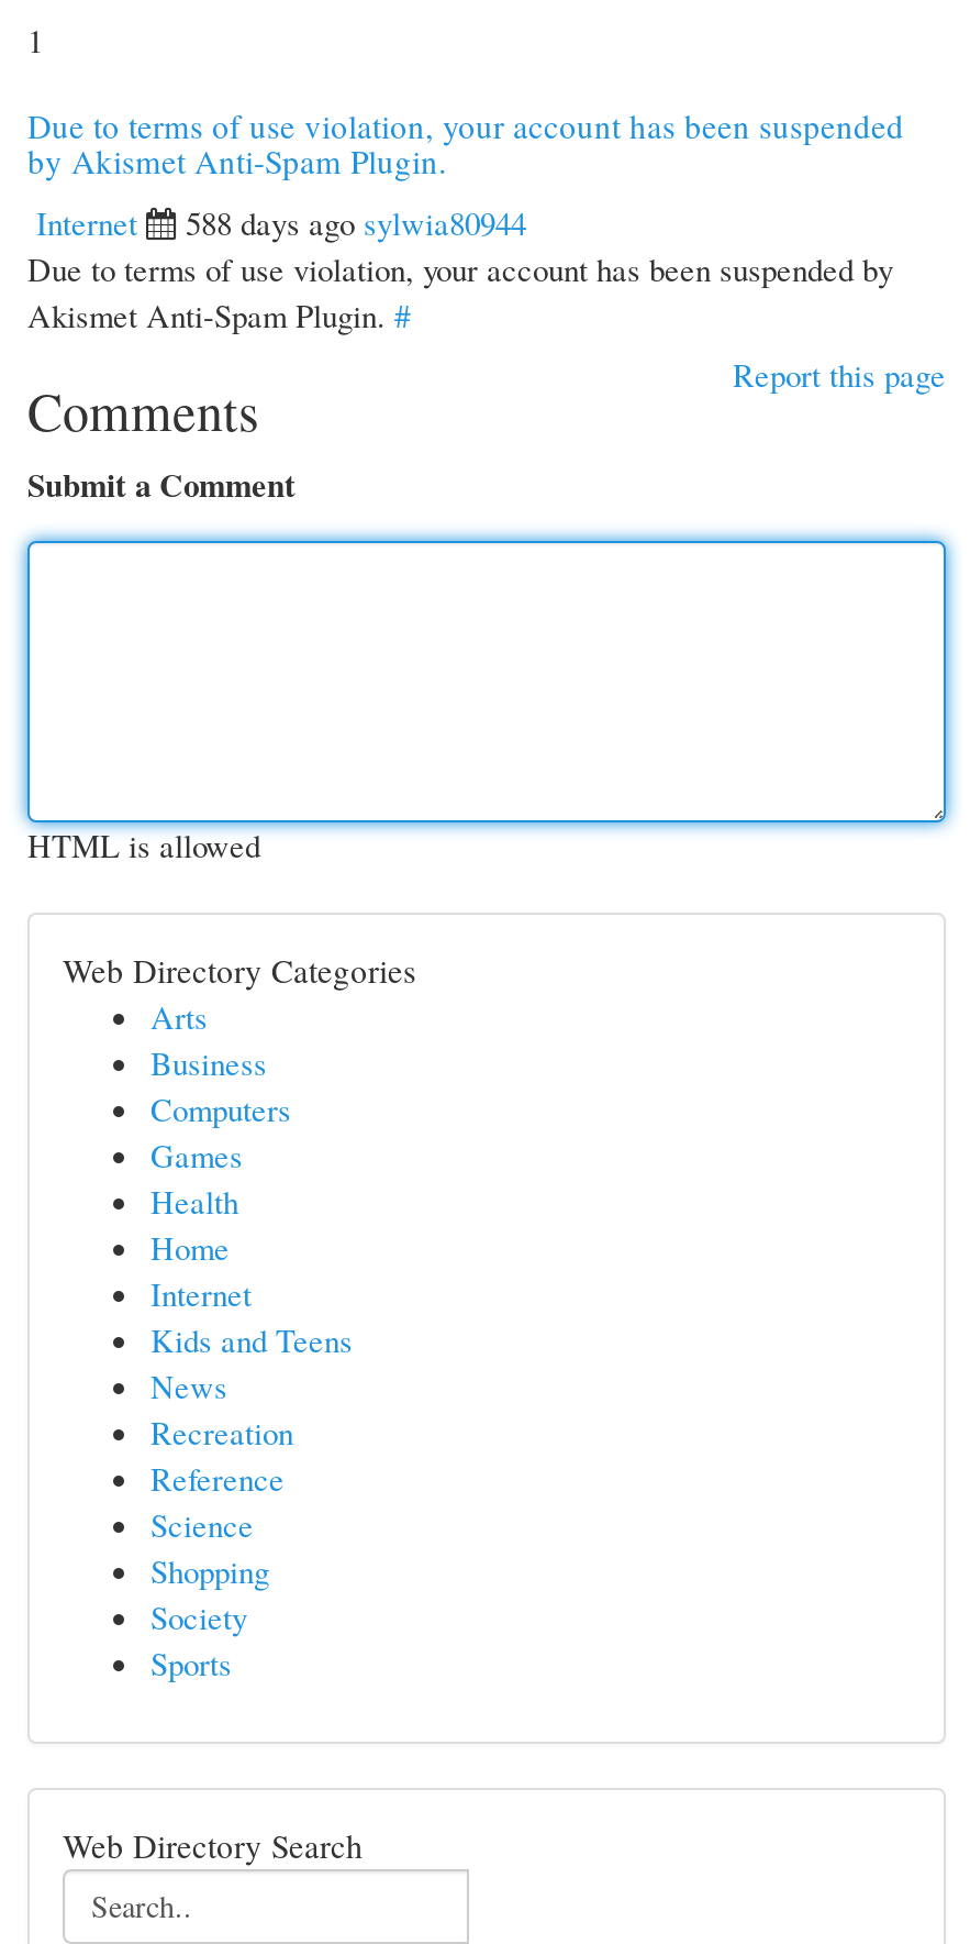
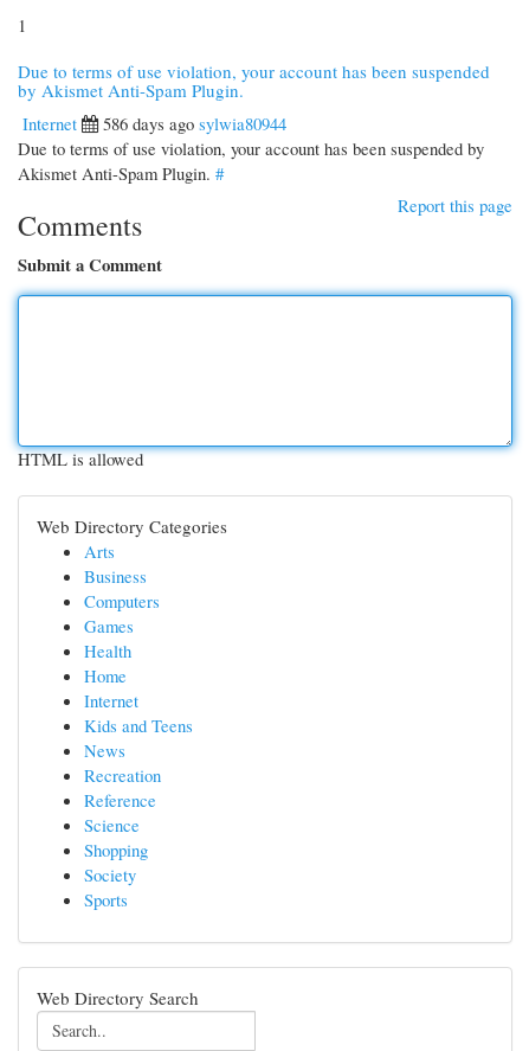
- 588 days ago sylwia80944
+ 586 days ago sylwia80944
